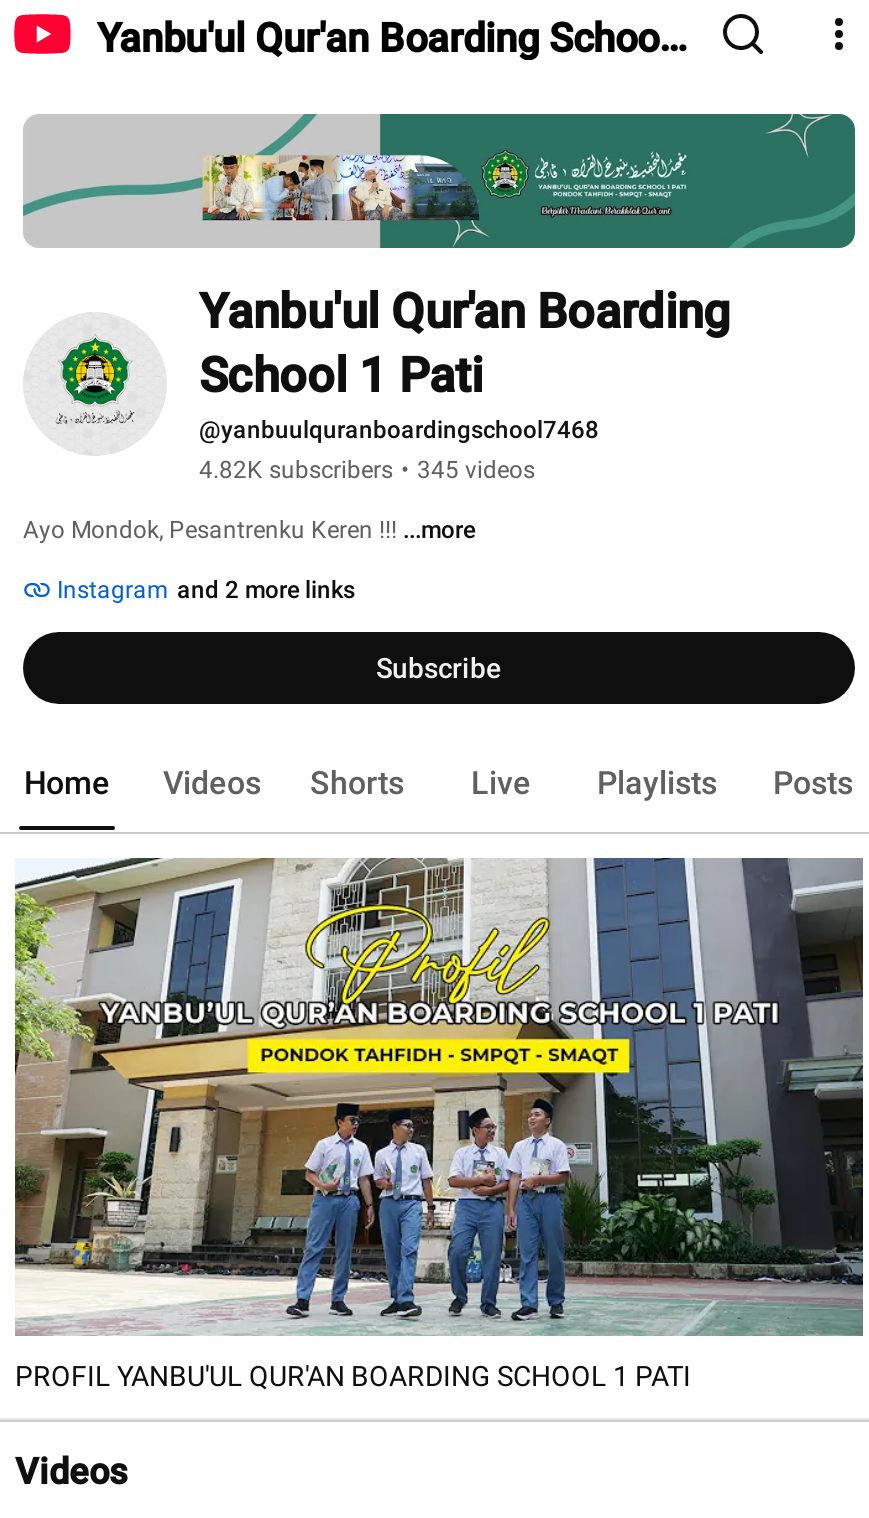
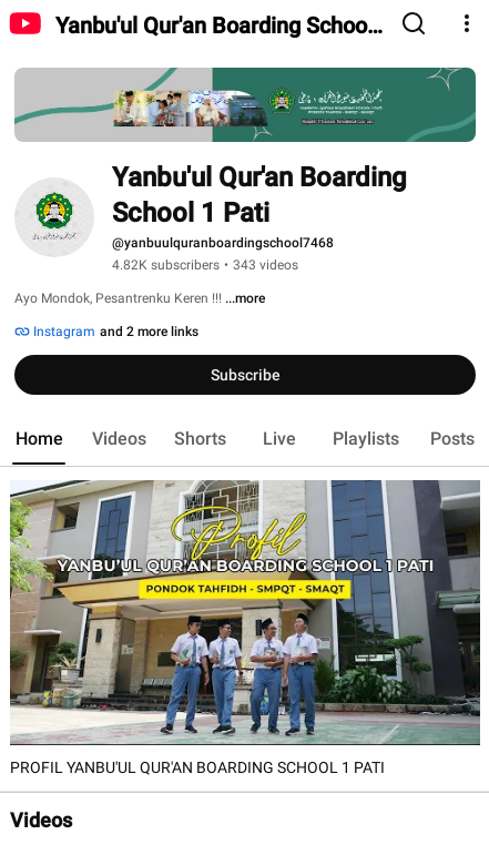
- 4.82K subscribers • 345 videos
+ 4.82K subscribers • 343 videos
